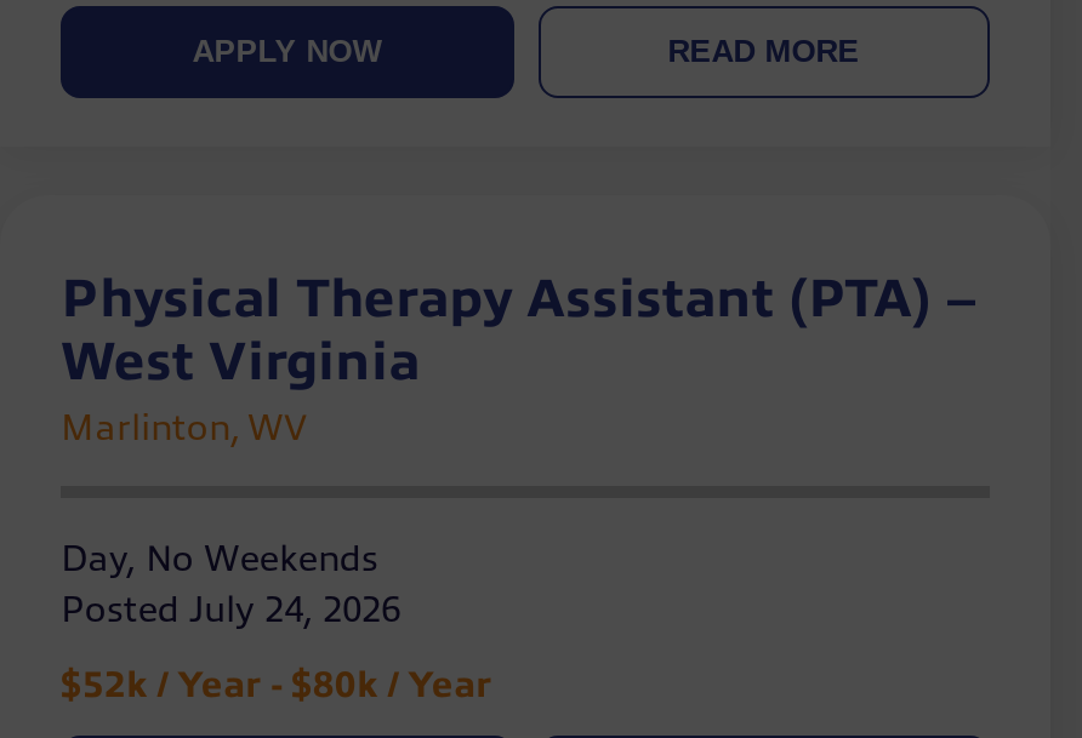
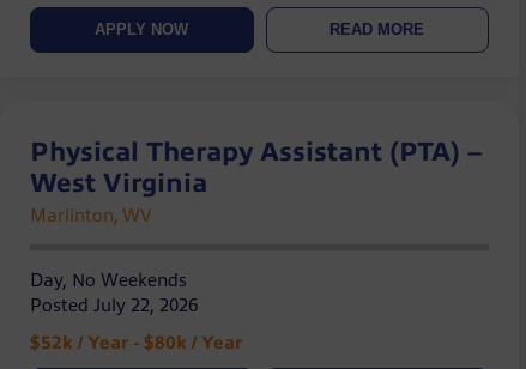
- Posted July 24, 2026
+ Posted July 22, 2026
